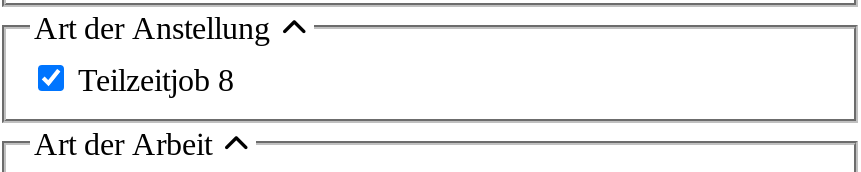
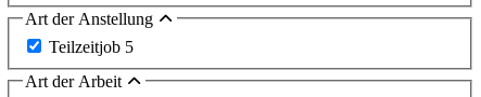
- Teilzeitjob 8
+ Teilzeitjob 5
